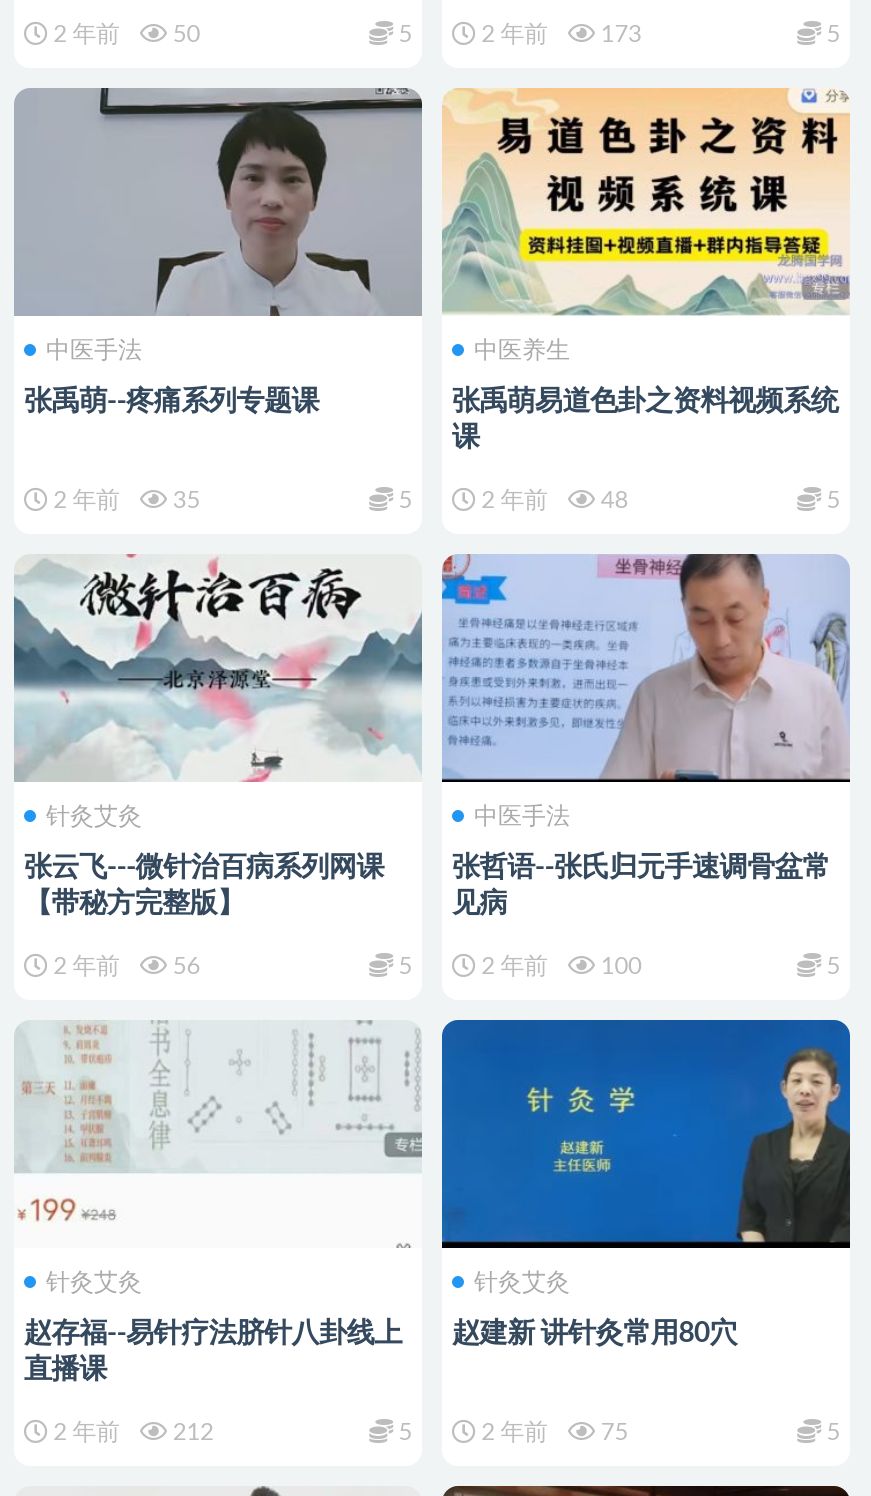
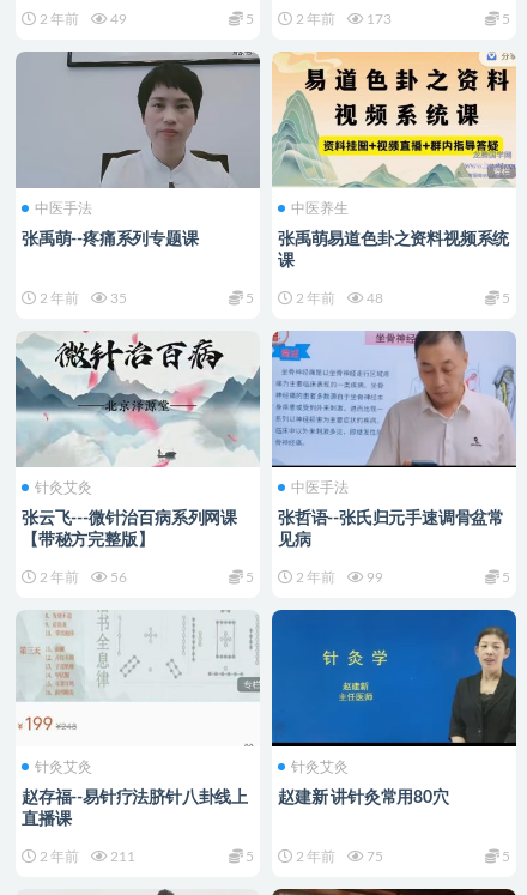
- 2 年前 50
+ 2 年前 49

- 2 年前 100
+ 2 年前 99

- 2 年前 212
+ 2 年前 211
